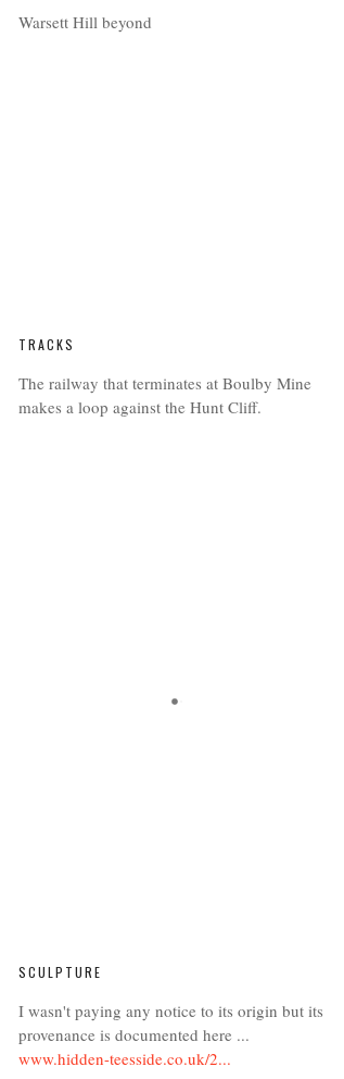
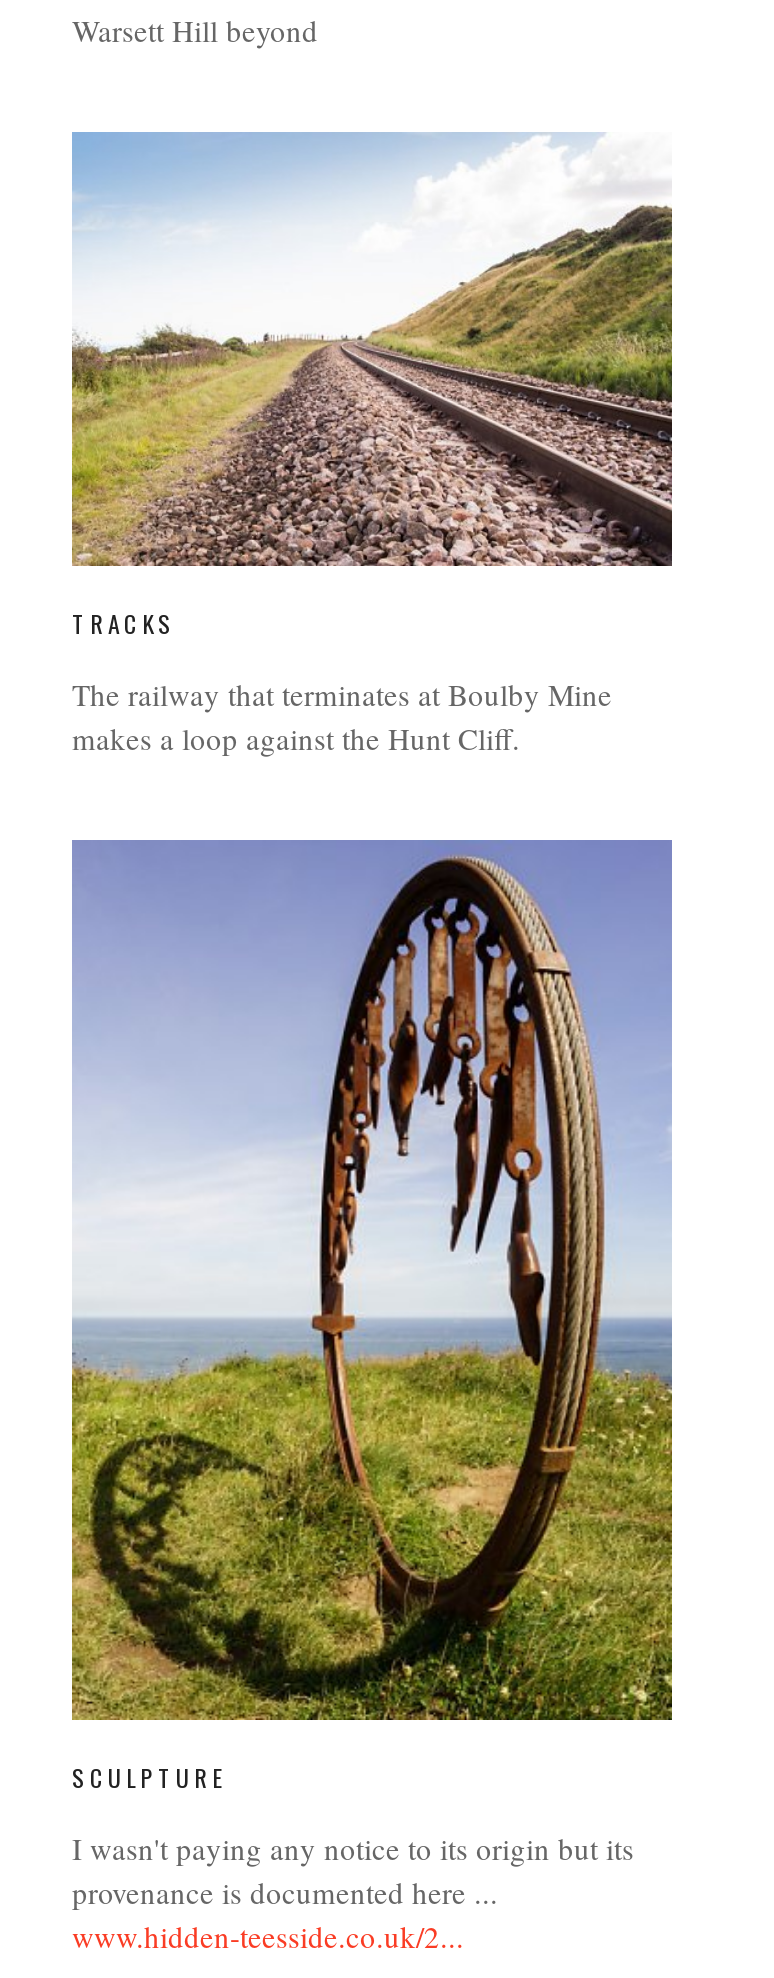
+ [image]

+ [image]
